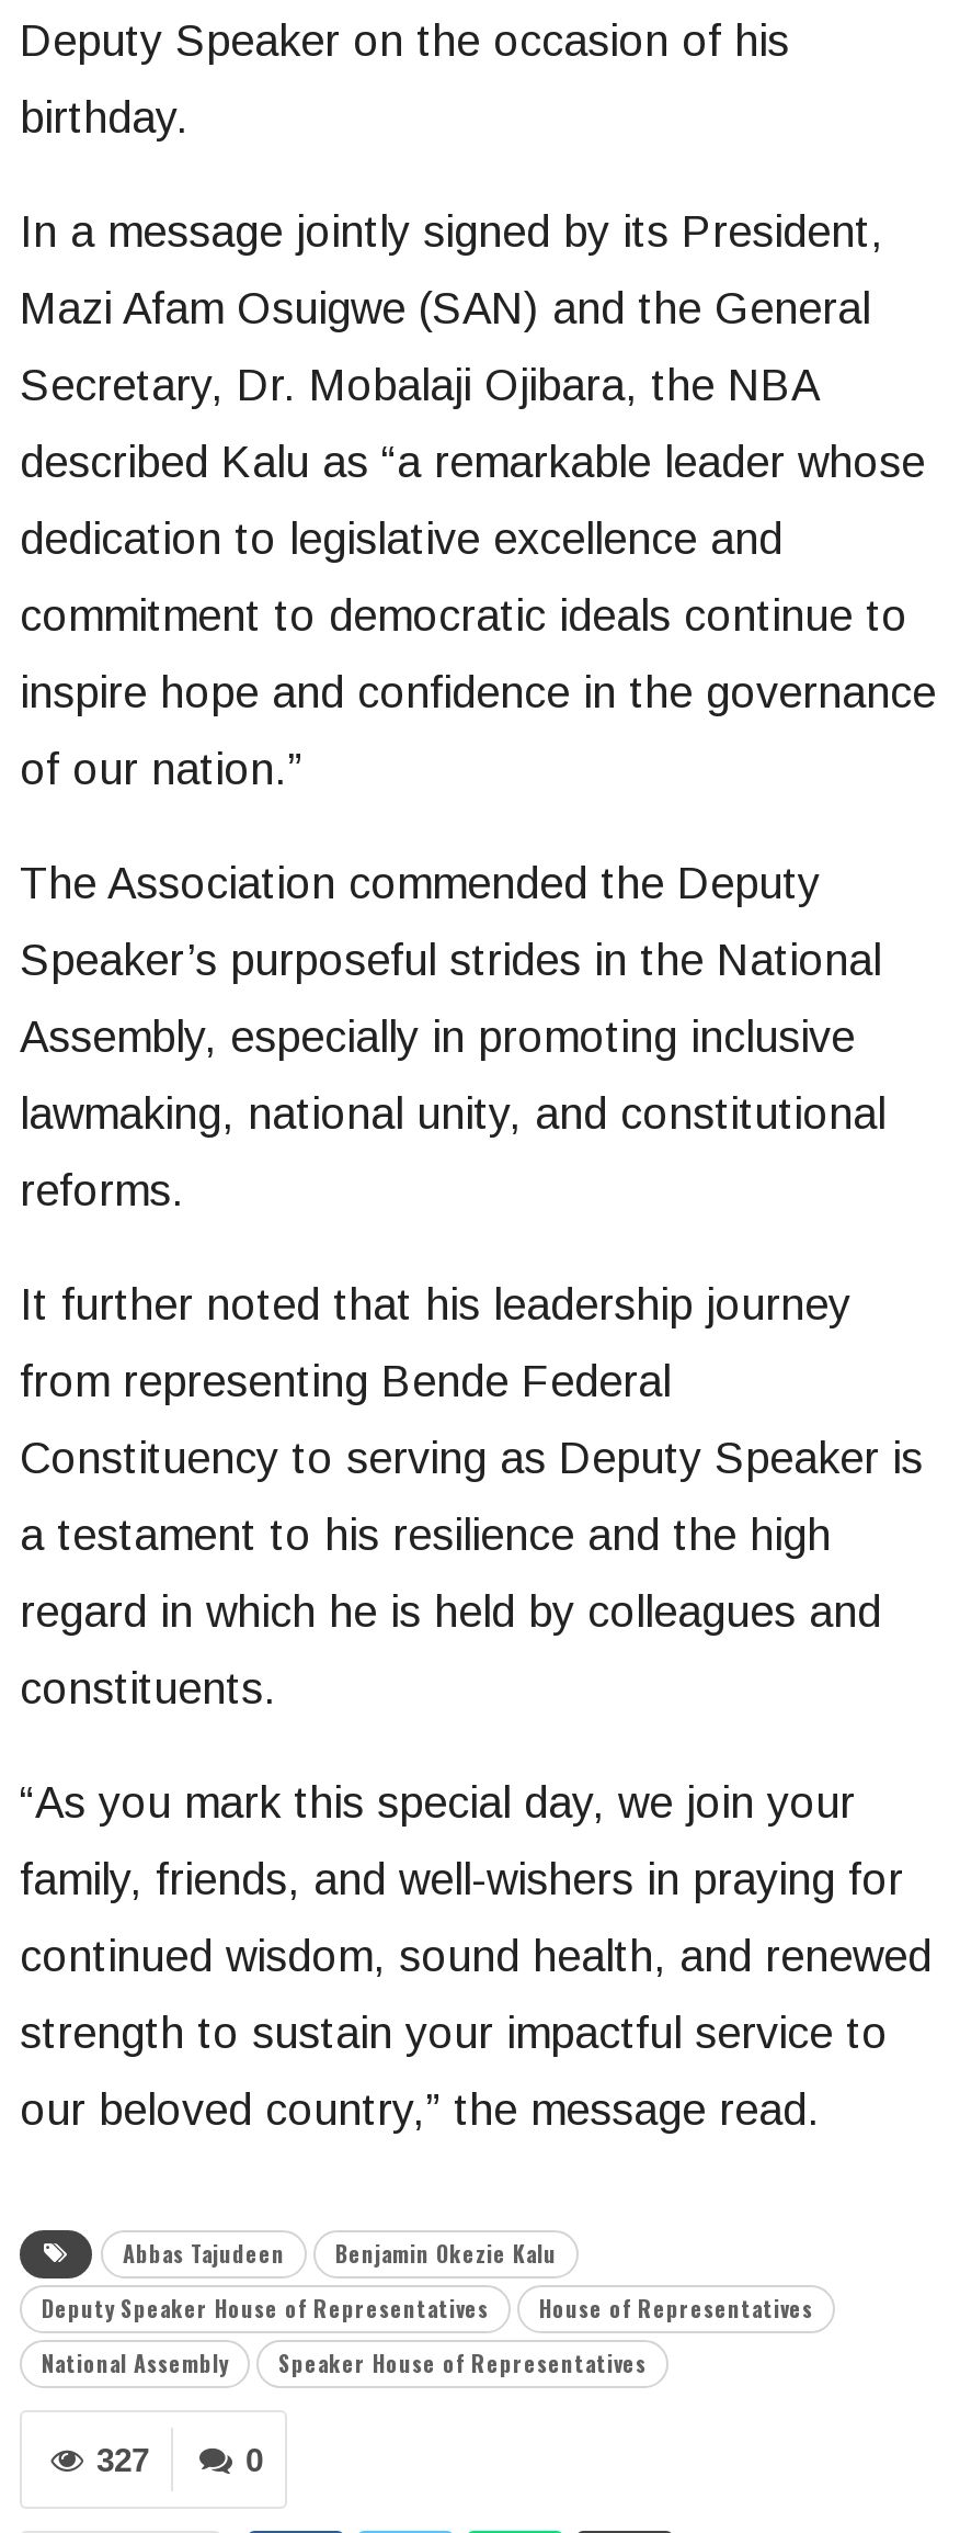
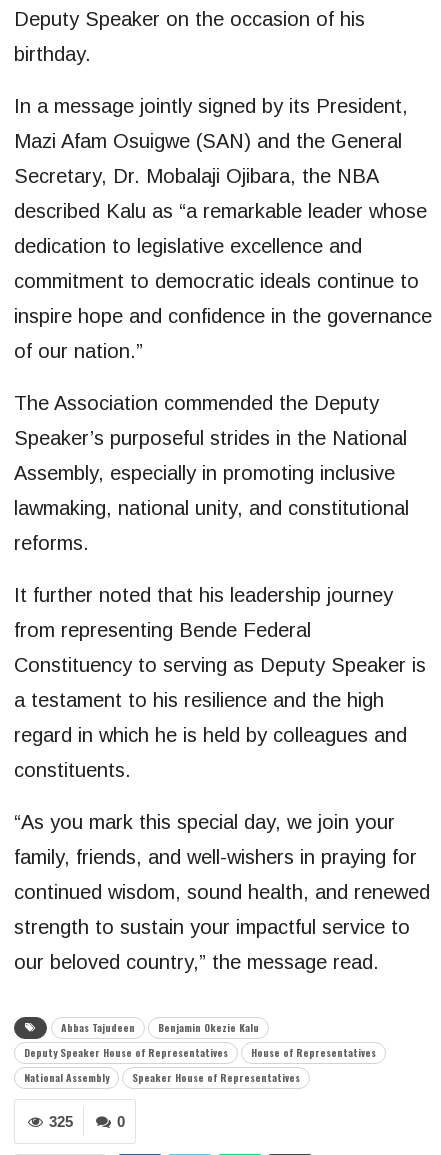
- 327
+ 325
